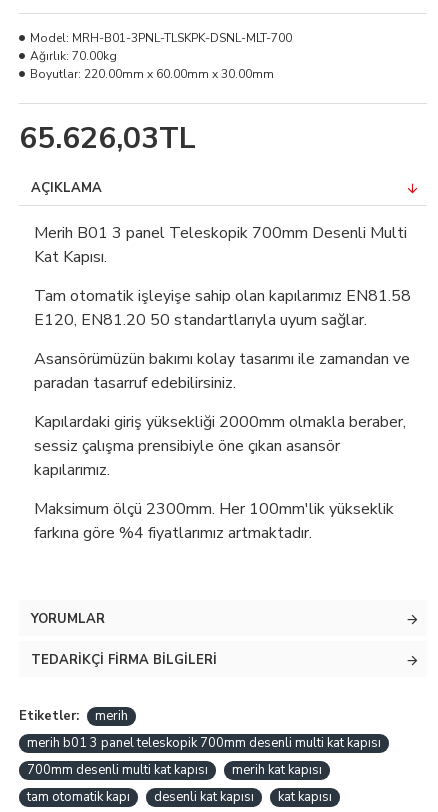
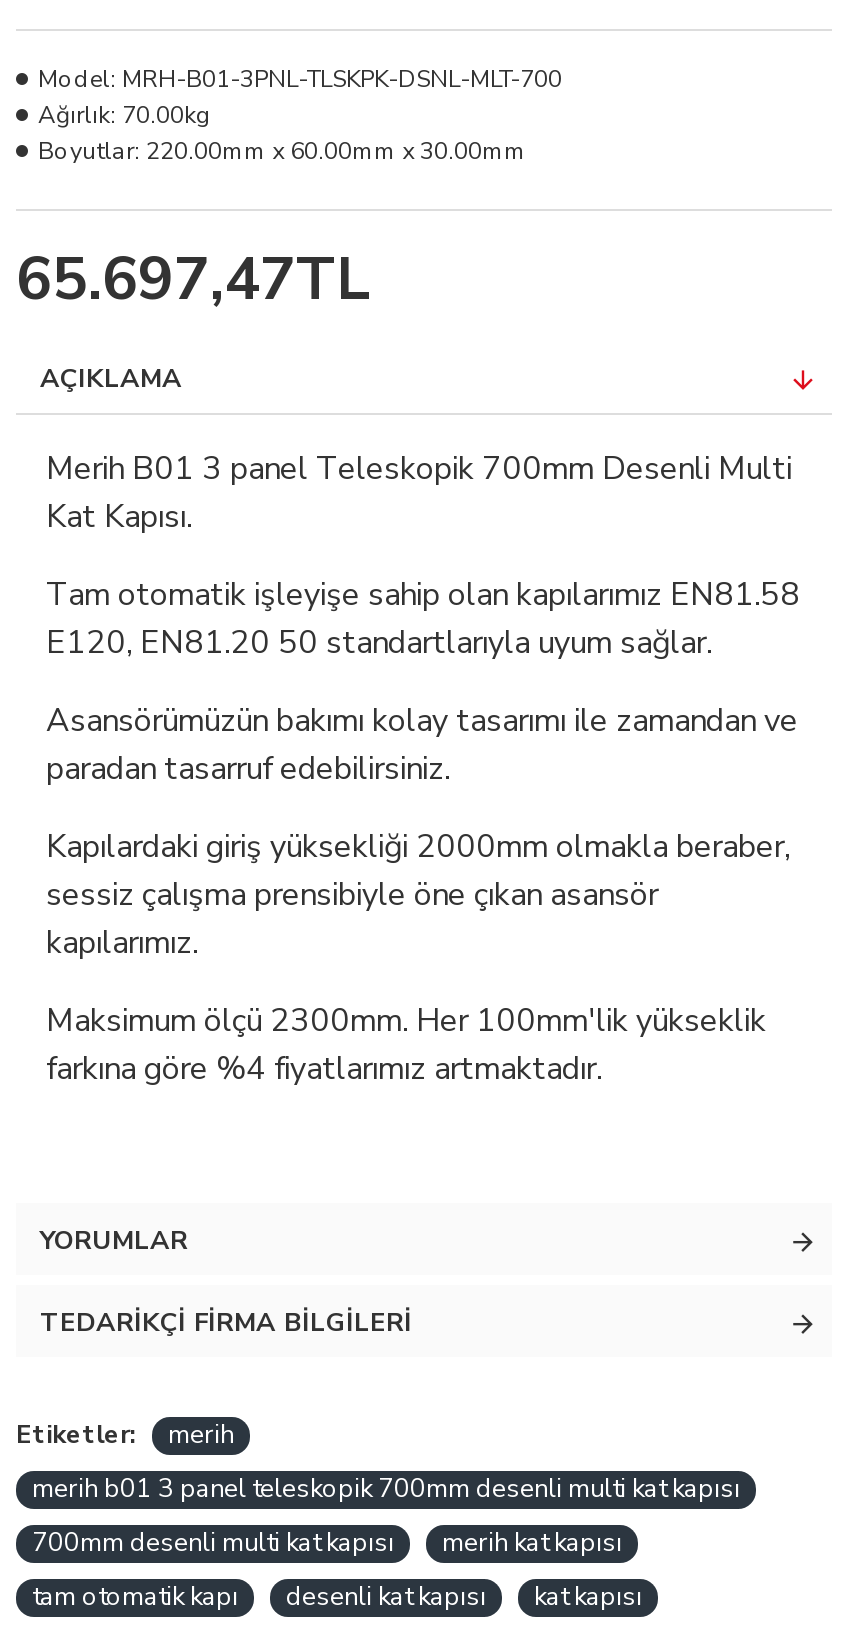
- 65.626,03TL
+ 65.697,47TL
